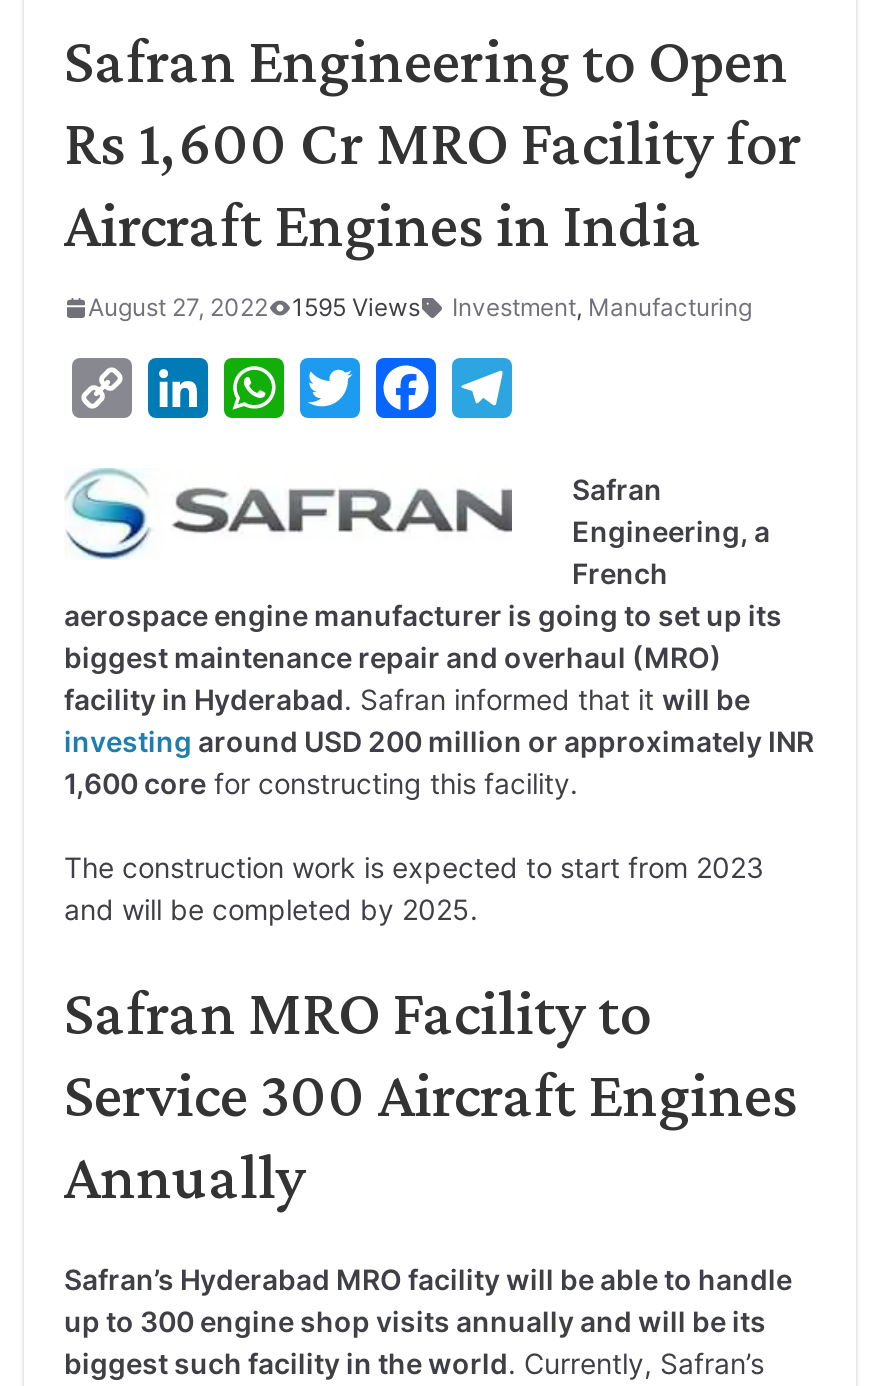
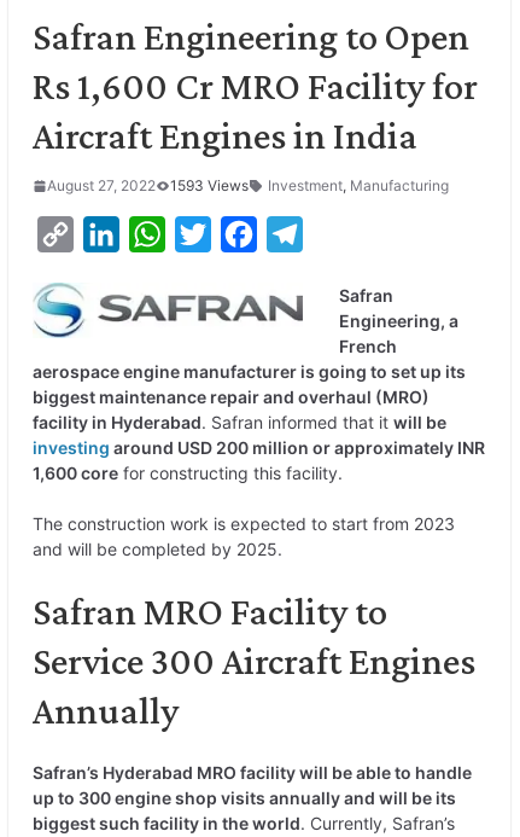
- August 27, 2022 1595 Views Investment, Manufacturing
+ August 27, 2022 1593 Views Investment, Manufacturing
